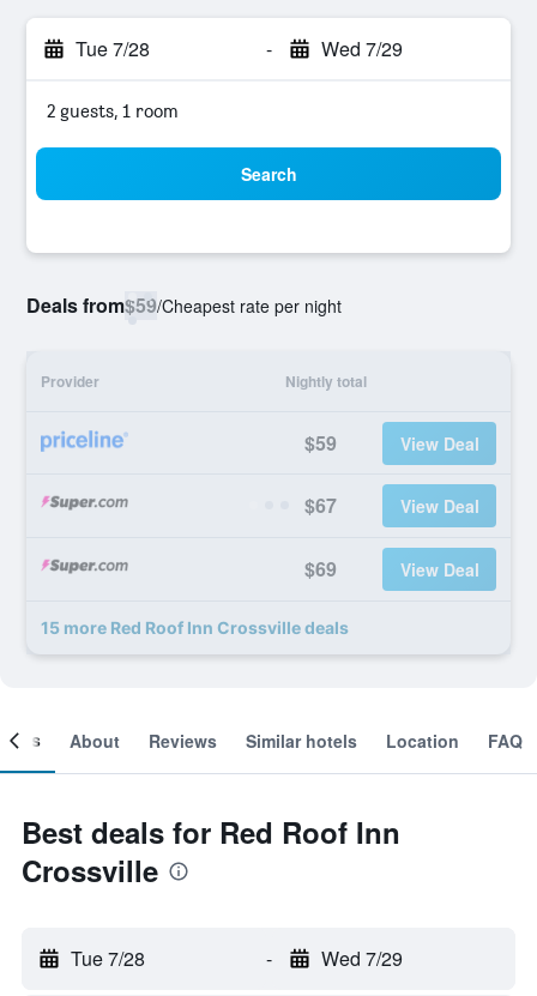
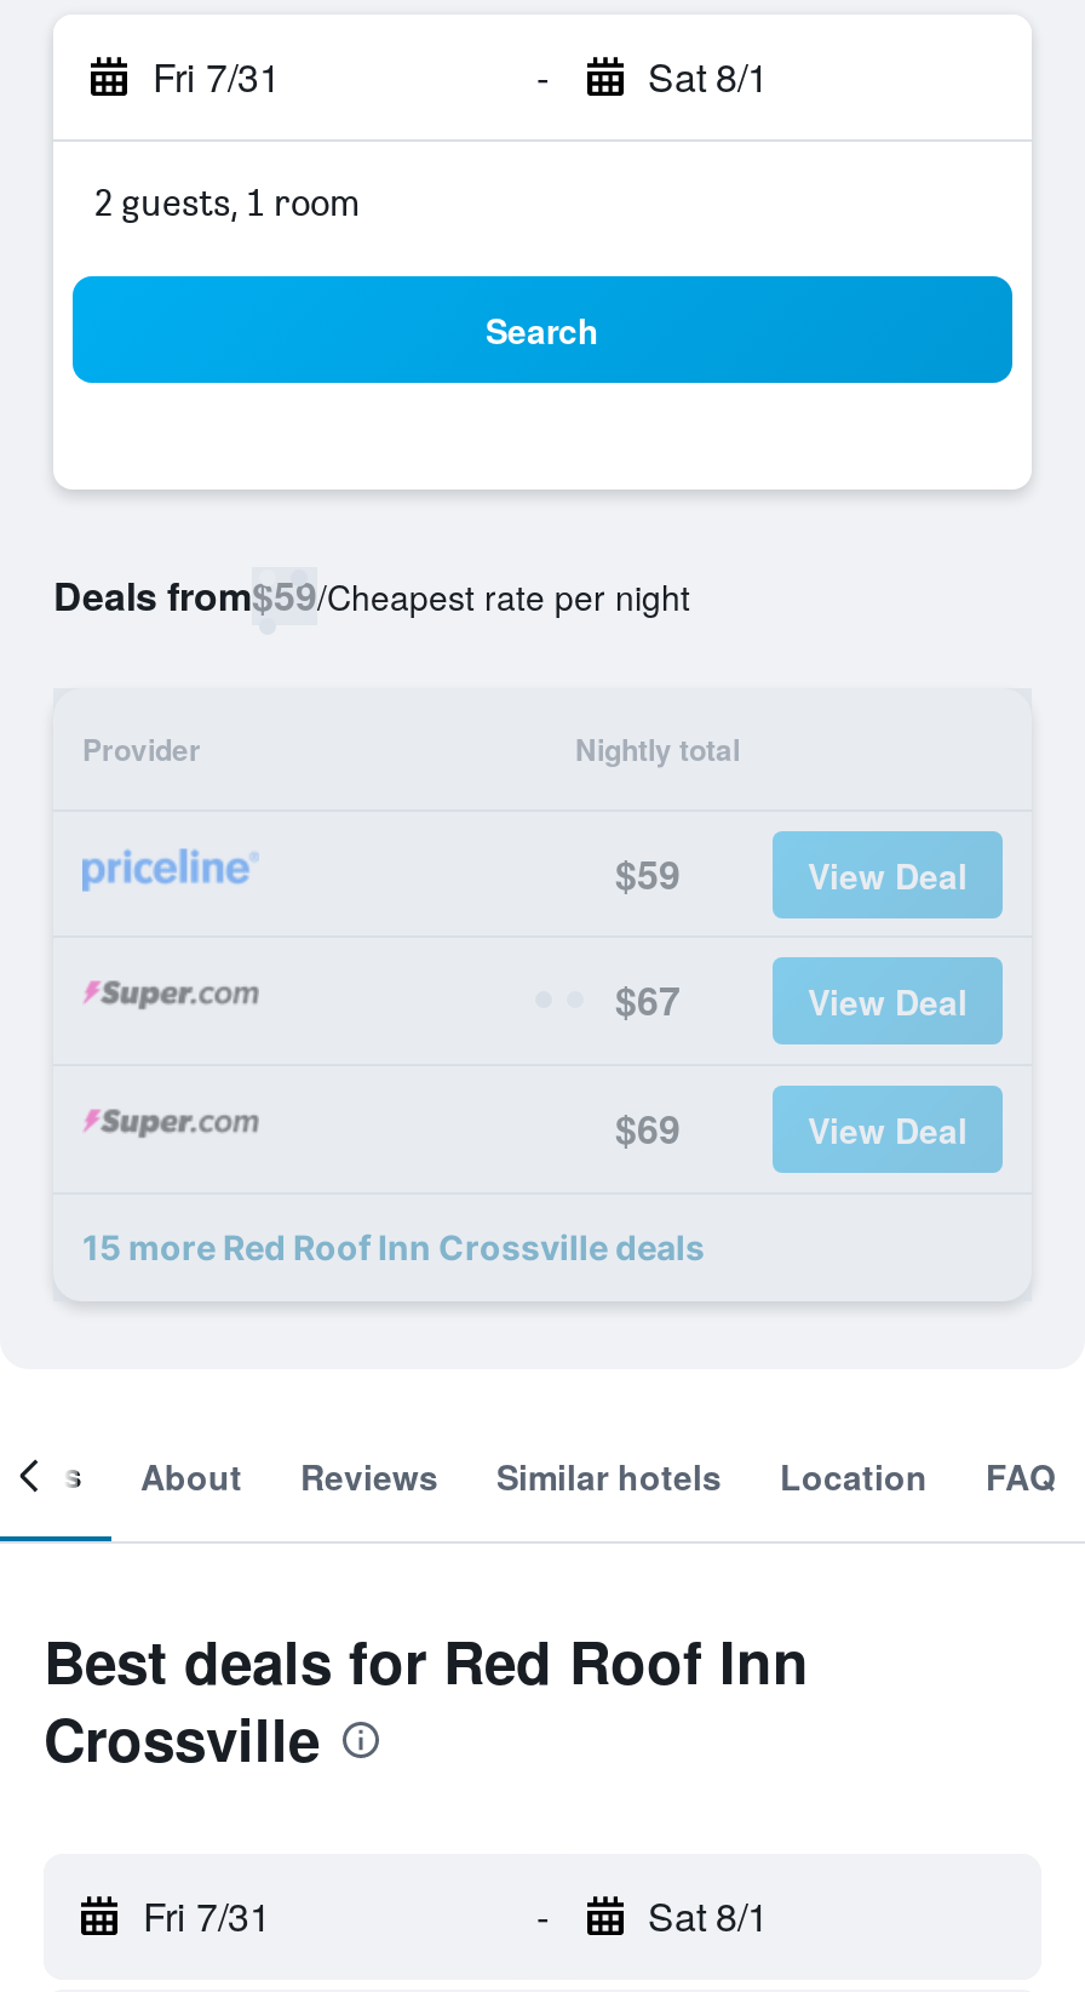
- Tue 7/28
+ Fri 7/31

- Wed 7/29
+ Sat 8/1

- Tue 7/28
+ Fri 7/31

- Wed 7/29
+ Sat 8/1
